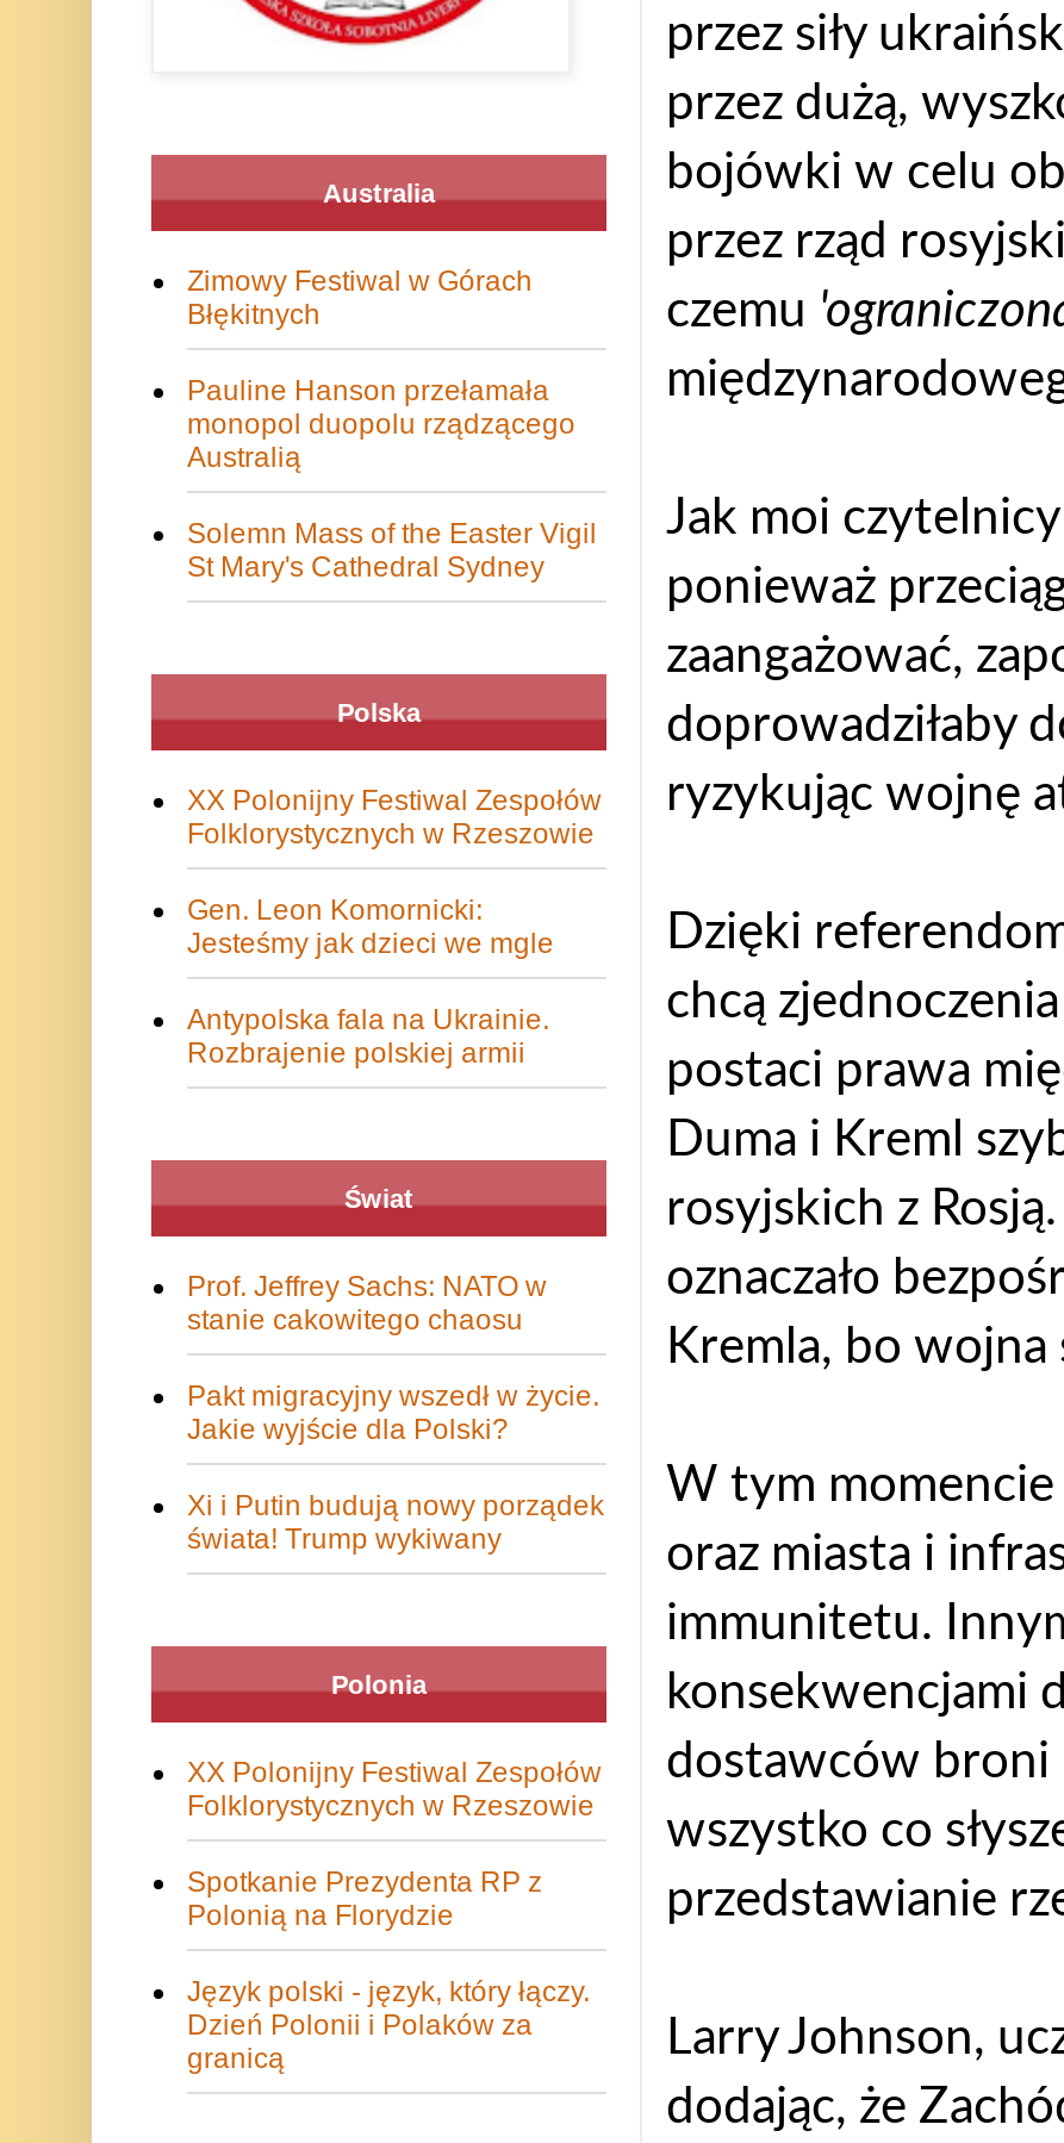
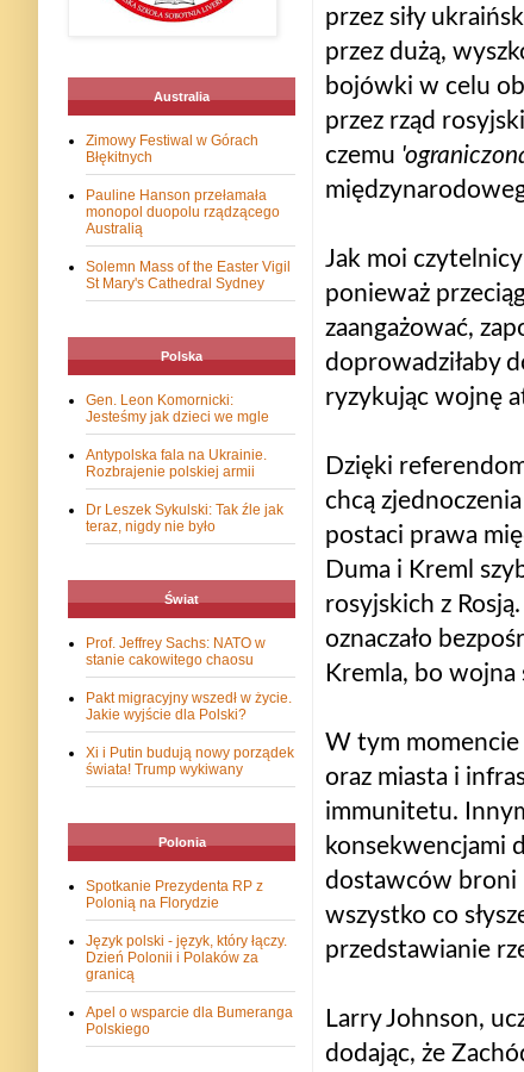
- XX Polonijny Festiwal Zespołów
- Folklorystycznych w Rzeszowie

moved up: Gen. Leon Komornicki: | Jesteśmy jak dzieci we mgle | Antypolska fala na Ukrainie. | Rozbrajenie polskiej armii

+ Dr Leszek Sykulski: Tak źle jak
+ teraz, nigdy nie było

- XX Polonijny Festiwal Zespołów
- Folklorystycznych w Rzeszowie

moved up: Spotkanie Prezydenta RP z | Polonią na Florydzie | Język polski - język, który łączy. | Dzień Polonii i Polaków za | granicą

+ Apel o wsparcie dla Bumeranga
+ Polskiego
